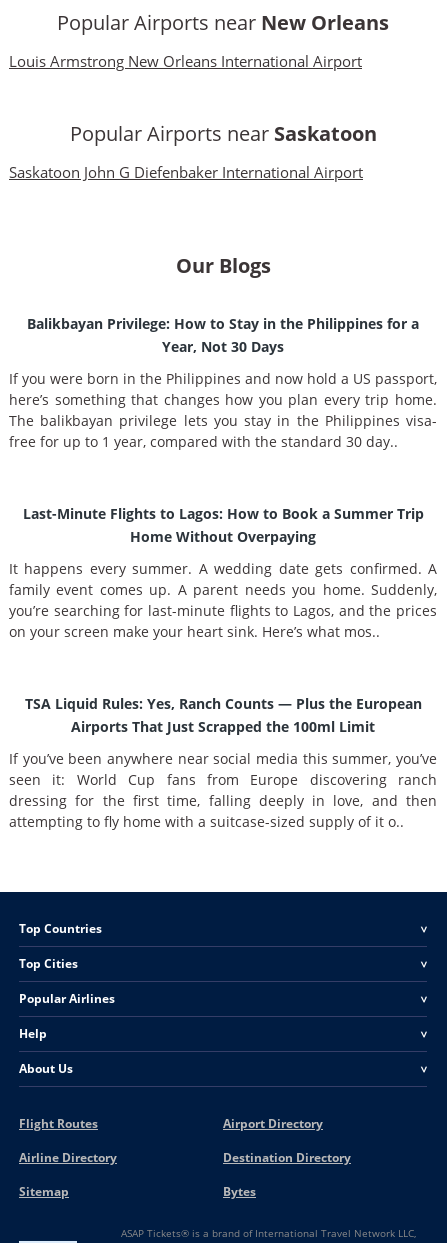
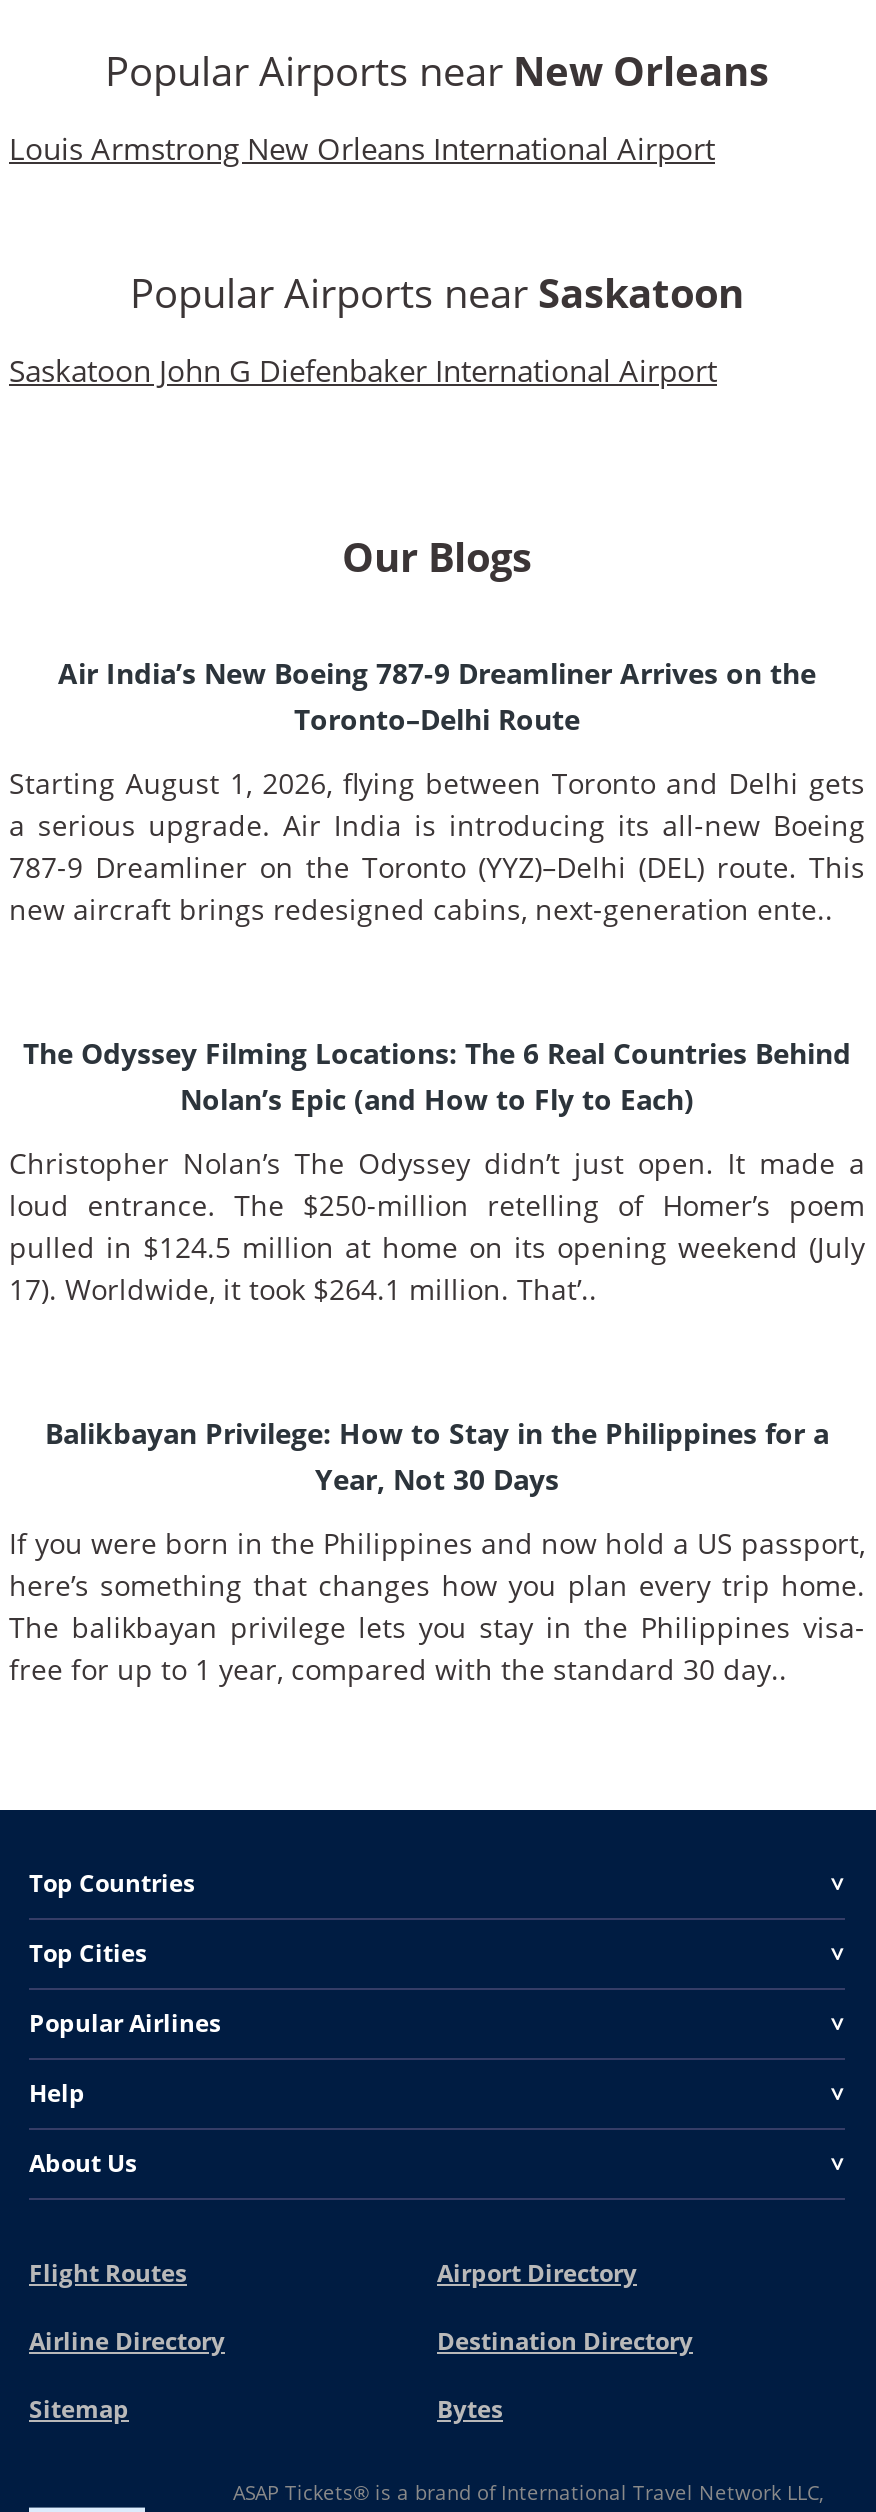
+ Air India’s New Boeing 787-9 Dreamliner Arrives on the
+ Toronto–Delhi Route
+ Starting August 1, 2026, flying between Toronto and Delhi gets
+ a serious upgrade. Air India is introducing its all-new Boeing
+ 787-9 Dreamliner on the Toronto (YYZ)–Delhi (DEL) route. This
+ new aircraft brings redesigned cabins, next-generation ente..

+ The Odyssey Filming Locations: The 6 Real Countries Behind
+ Nolan’s Epic (and How to Fly to Each)
+ Christopher Nolan’s The Odyssey didn’t just open. It made a
+ loud entrance. The $250-million retelling of Homer’s poem
+ pulled in $124.5 million at home on its opening weekend (July
+ 17). Worldwide, it took $264.1 million. That’..

moved down: Balikbayan Privilege: How to Stay in the Philippines for a | Year, Not 30 Days | If you were born in the Philippines and now hold a US passport, | here’s something that changes how you plan every trip home. | The balikbayan privilege lets you stay in the Philippines visa- | free for up to 1 year, compared with the standard 30 day..

- Last-Minute Flights to Lagos: How to Book a Summer Trip
- Home Without Overpaying
- It happens every summer. A wedding date gets confirmed. A
- family event comes up. A parent needs you home. Suddenly,
- you’re searching for last-minute flights to Lagos, and the prices
- on your screen make your heart sink. Here’s what mos..

- TSA Liquid Rules: Yes, Ranch Counts — Plus the European
- Airports That Just Scrapped the 100ml Limit
- If you’ve been anywhere near social media this summer, you’ve
- seen it: World Cup fans from Europe discovering ranch
- dressing for the first time, falling deeply in love, and then
- attempting to fly home with a suitcase-sized supply of it o..
